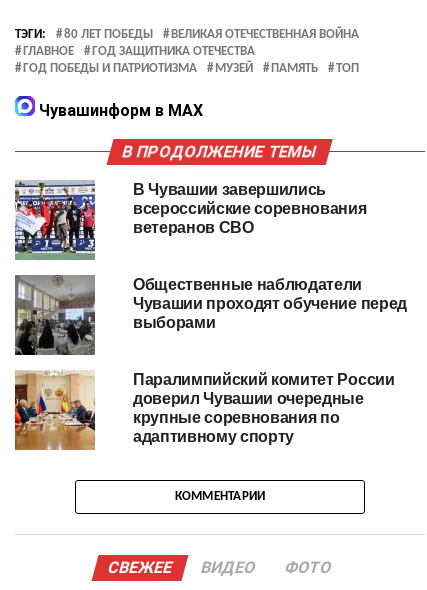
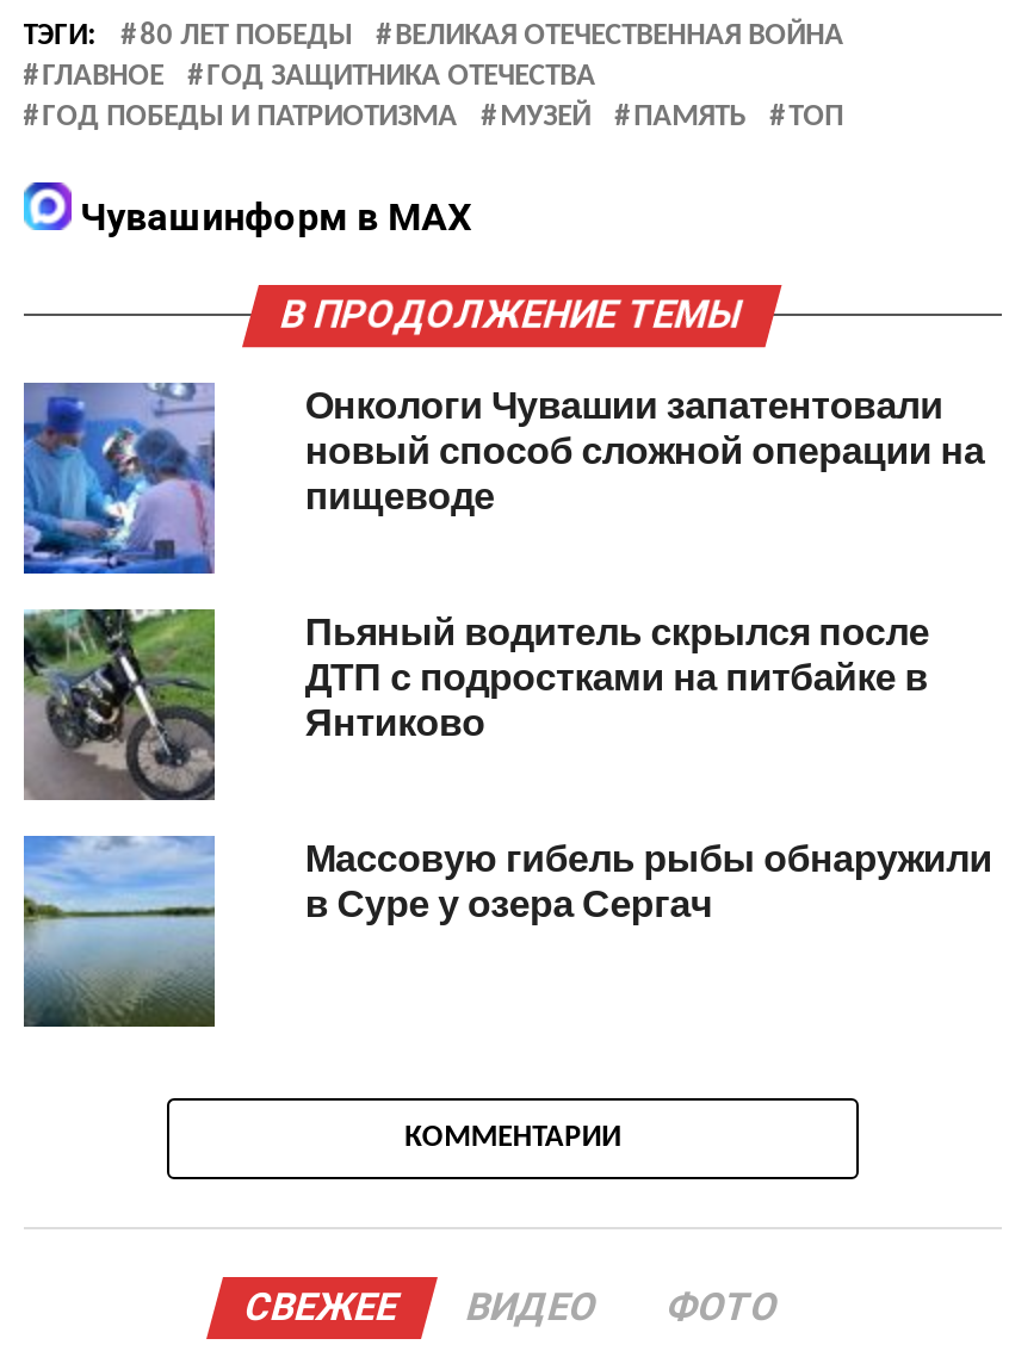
- [image]
- В Чувашии завершились
- всероссийские соревнования
- ветеранов СВО
+ [image]
+ Онкологи Чувашии запатентовали
+ новый способ сложной операции на
+ пищеводе

- [image]
- Общественные наблюдатели
- Чувашии проходят обучение перед
- выборами
+ [image]
+ Пьяный водитель скрылся после
+ ДТП с подростками на питбайке в
+ Янтиково

- [image]
- Паралимпийский комитет России
- доверил Чувашии очередные
- крупные соревнования по
- адаптивному спорту
+ [image]
+ Массовую гибель рыбы обнаружили
+ в Суре у озера Сергач
